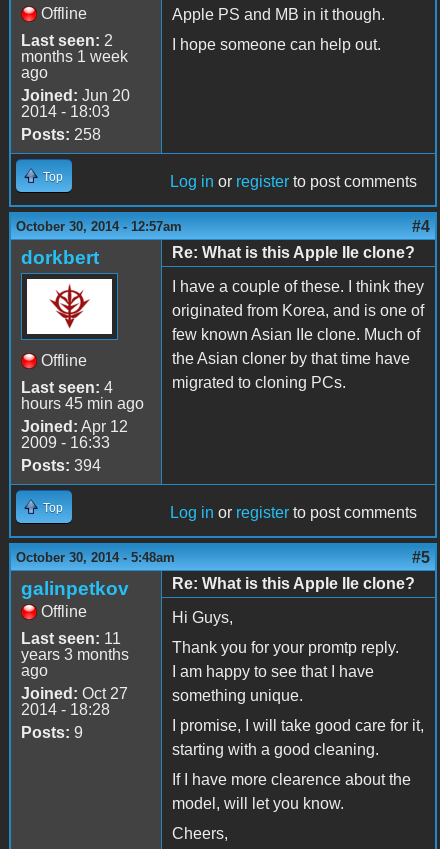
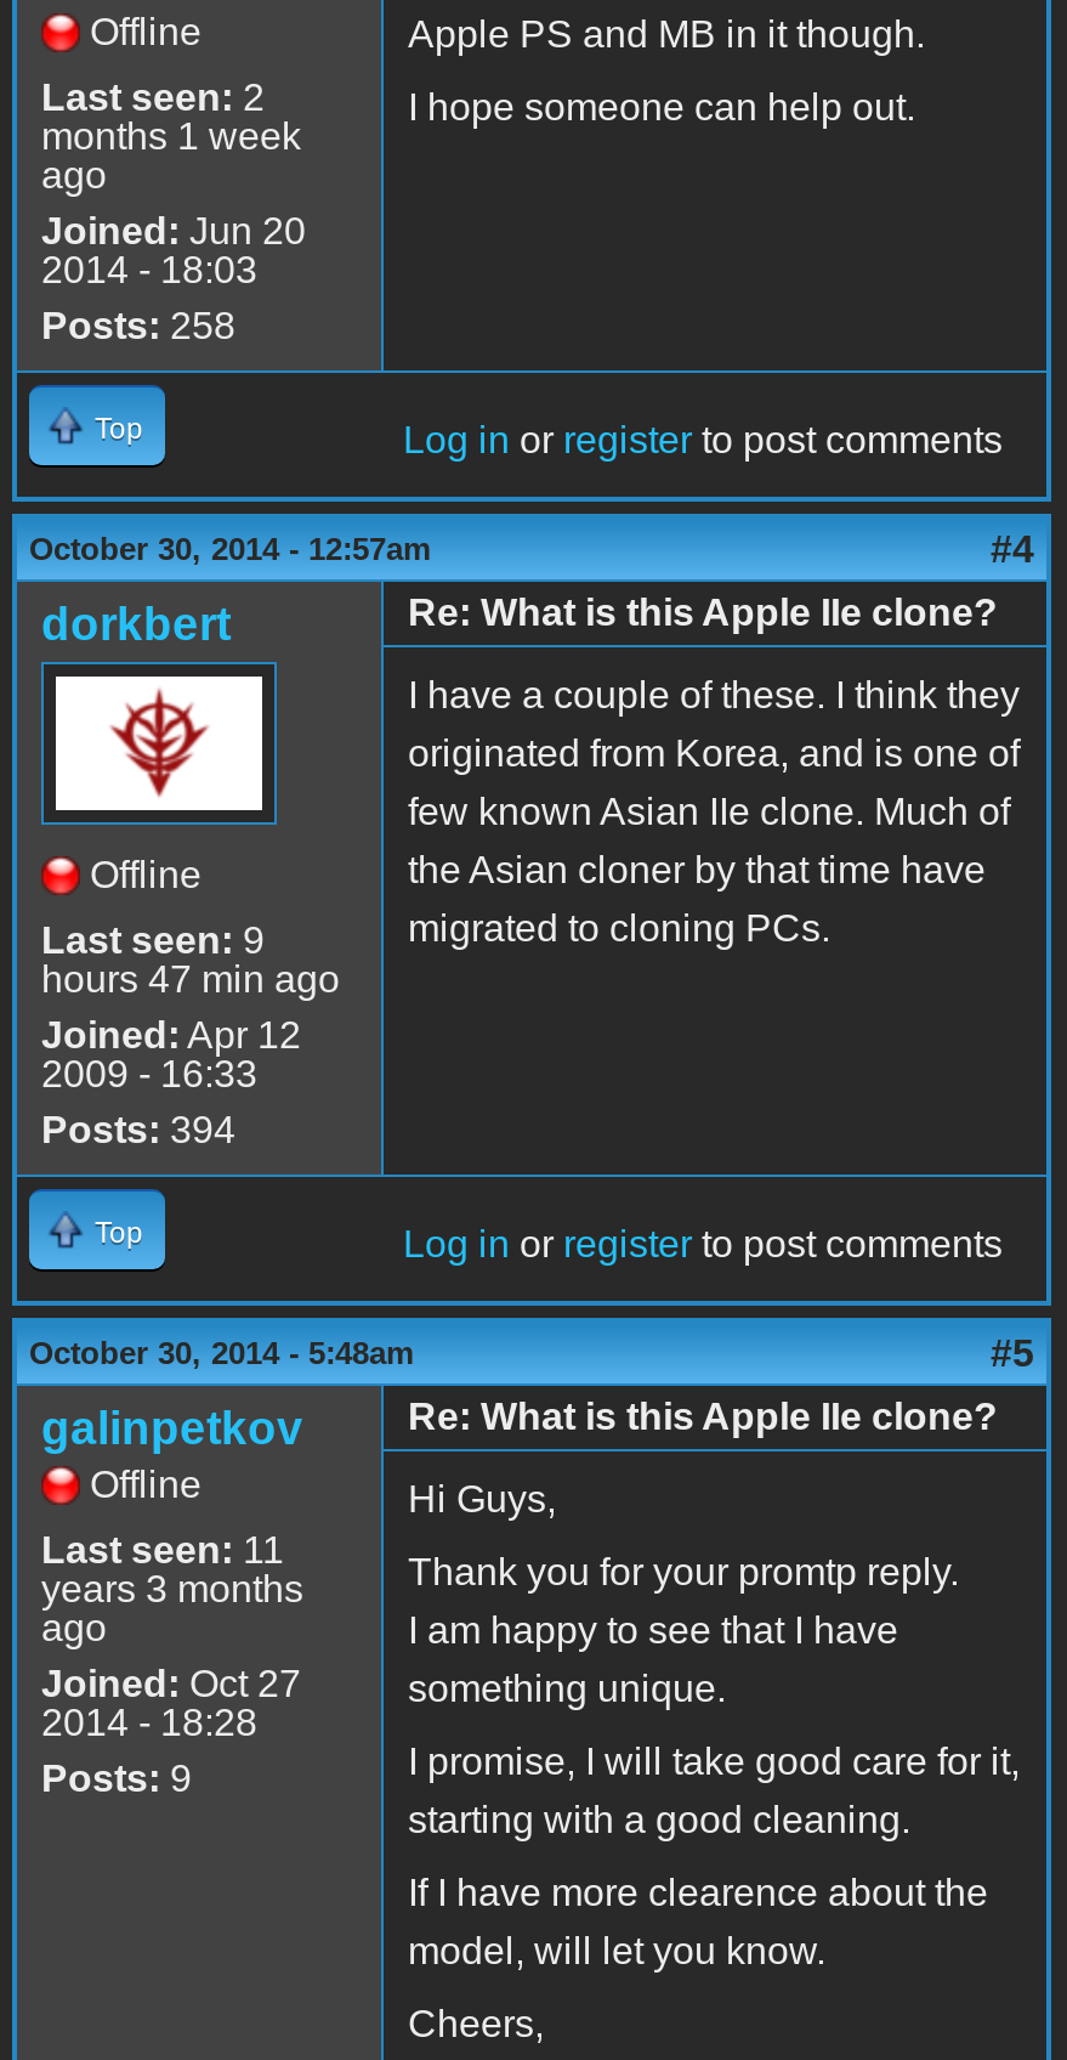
- Last seen: 4
+ Last seen: 9

- hours 45 min ago
+ hours 47 min ago
